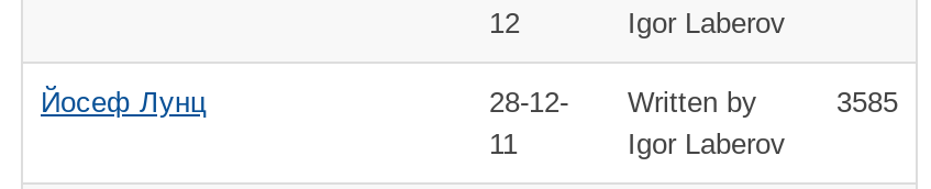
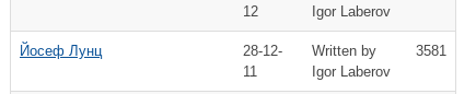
- 3585
+ 3581
